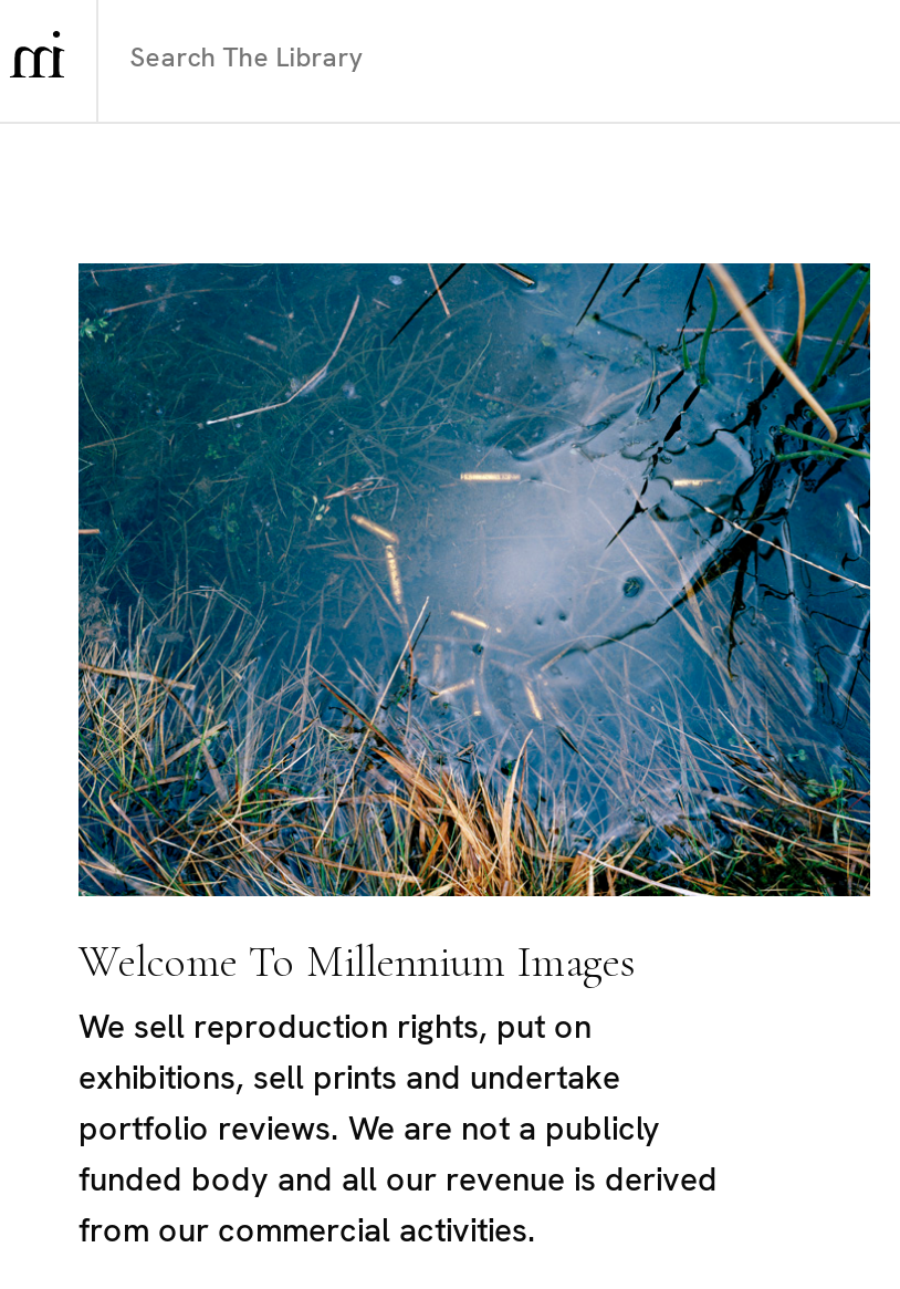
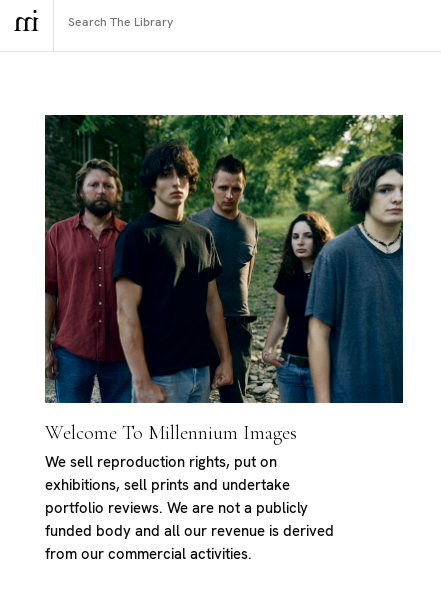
- [image]
+ [image]
